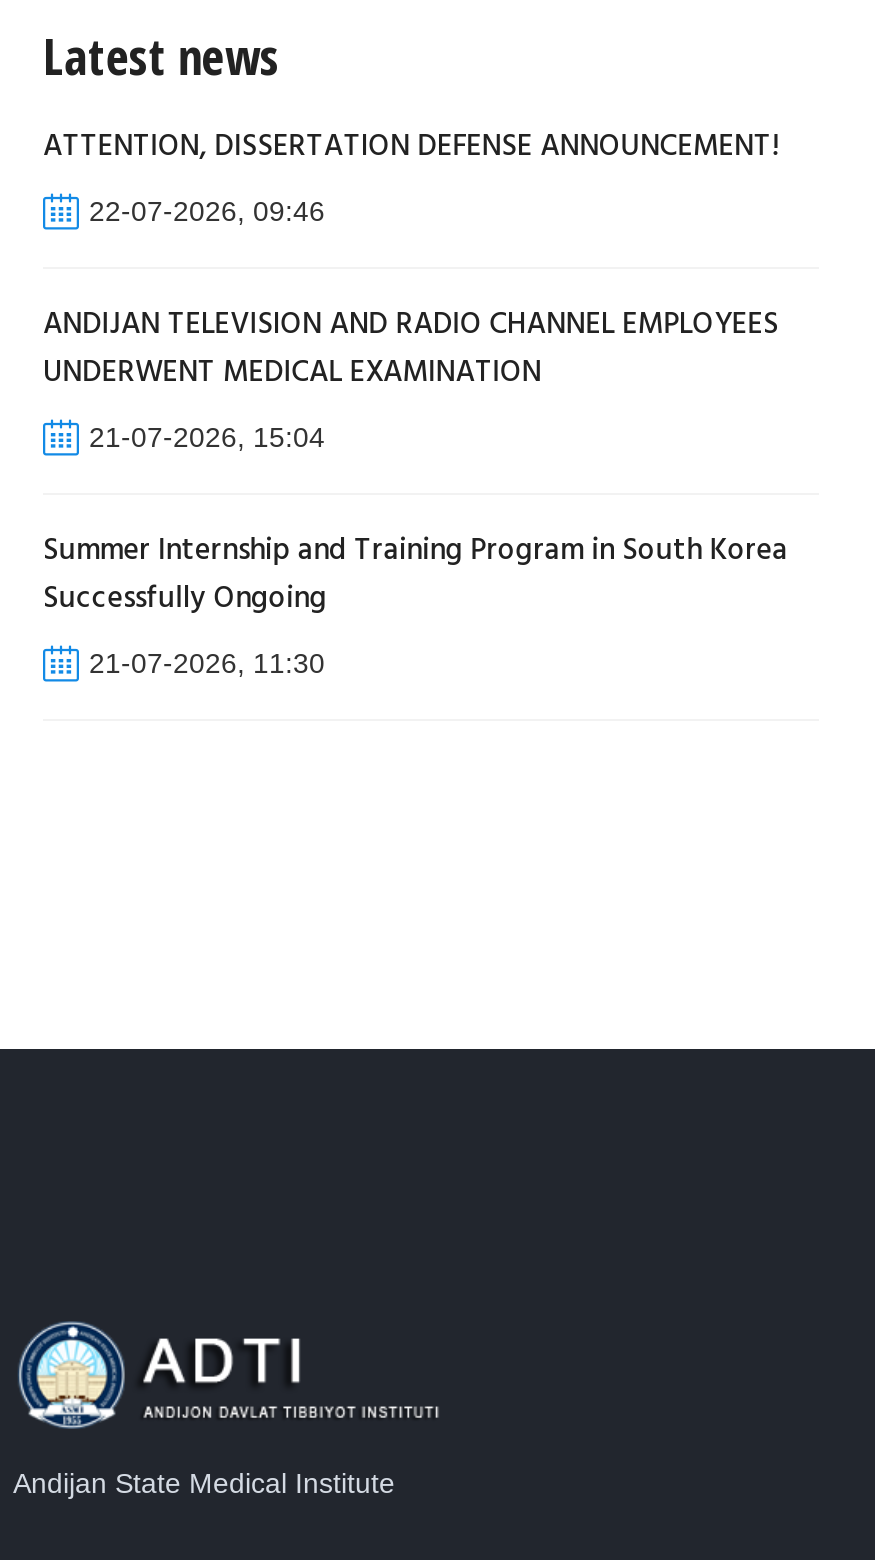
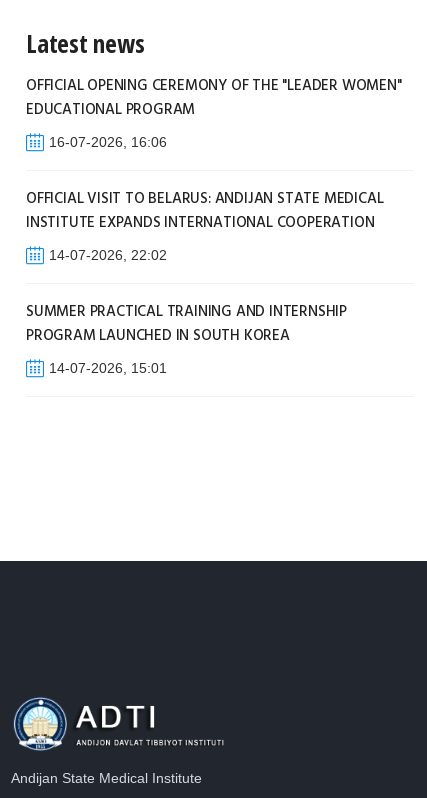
- ATTENTION, DISSERTATION DEFENSE ANNOUNCEMENT!
+ OFFICIAL OPENING CEREMONY OF THE "LEADER WOMEN"
+ EDUCATIONAL PROGRAM

- 22-07-2026, 09:46
+ 16-07-2026, 16:06

- ANDIJAN TELEVISION AND RADIO CHANNEL EMPLOYEES
- UNDERWENT MEDICAL EXAMINATION
+ OFFICIAL VISIT TO BELARUS: ANDIJAN STATE MEDICAL
+ INSTITUTE EXPANDS INTERNATIONAL COOPERATION

- 21-07-2026, 15:04
+ 14-07-2026, 22:02

- Summer Internship and Training Program in South Korea
- Successfully Ongoing
+ SUMMER PRACTICAL TRAINING AND INTERNSHIP
+ PROGRAM LAUNCHED IN SOUTH KOREA

- 21-07-2026, 11:30
+ 14-07-2026, 15:01
